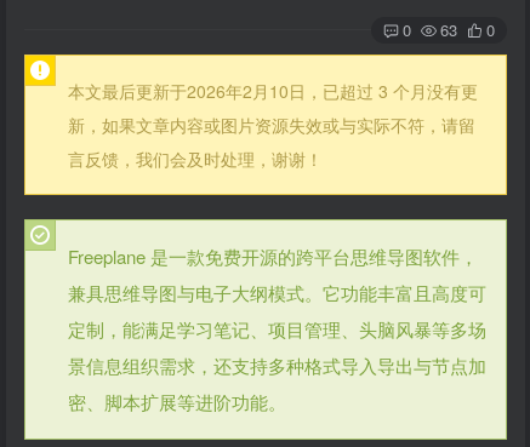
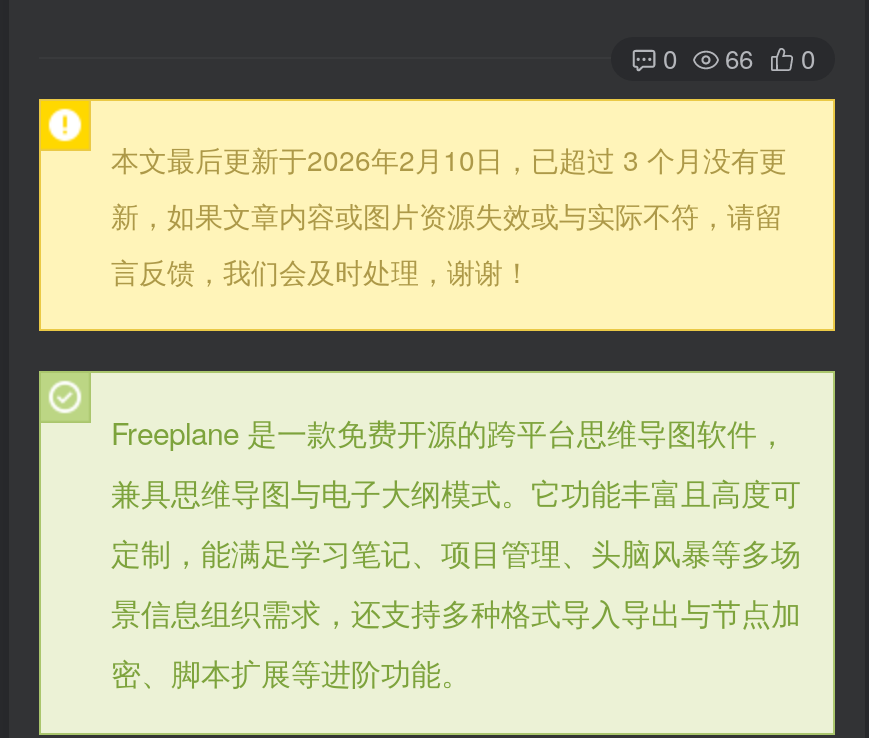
- 0 63 0
+ 0 66 0
